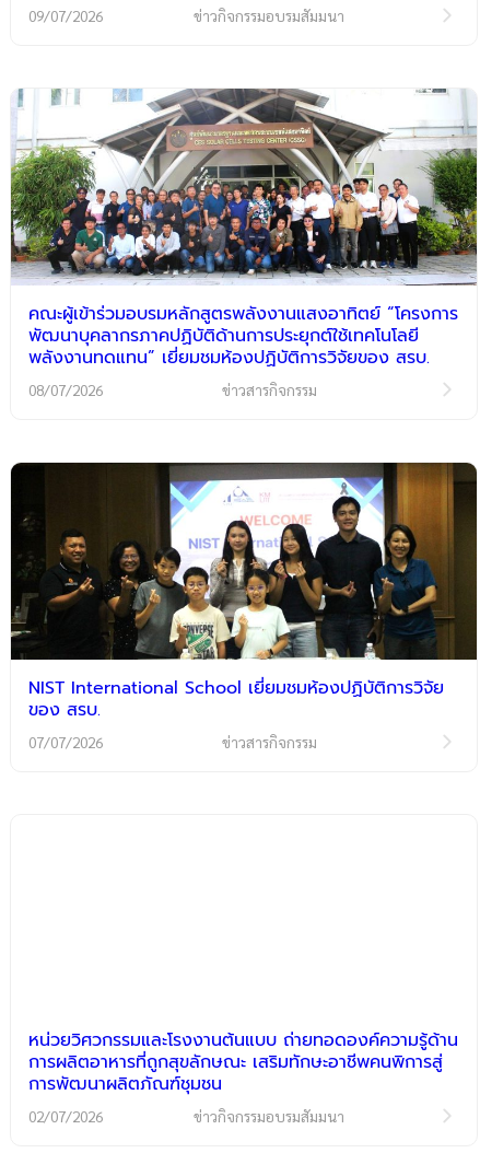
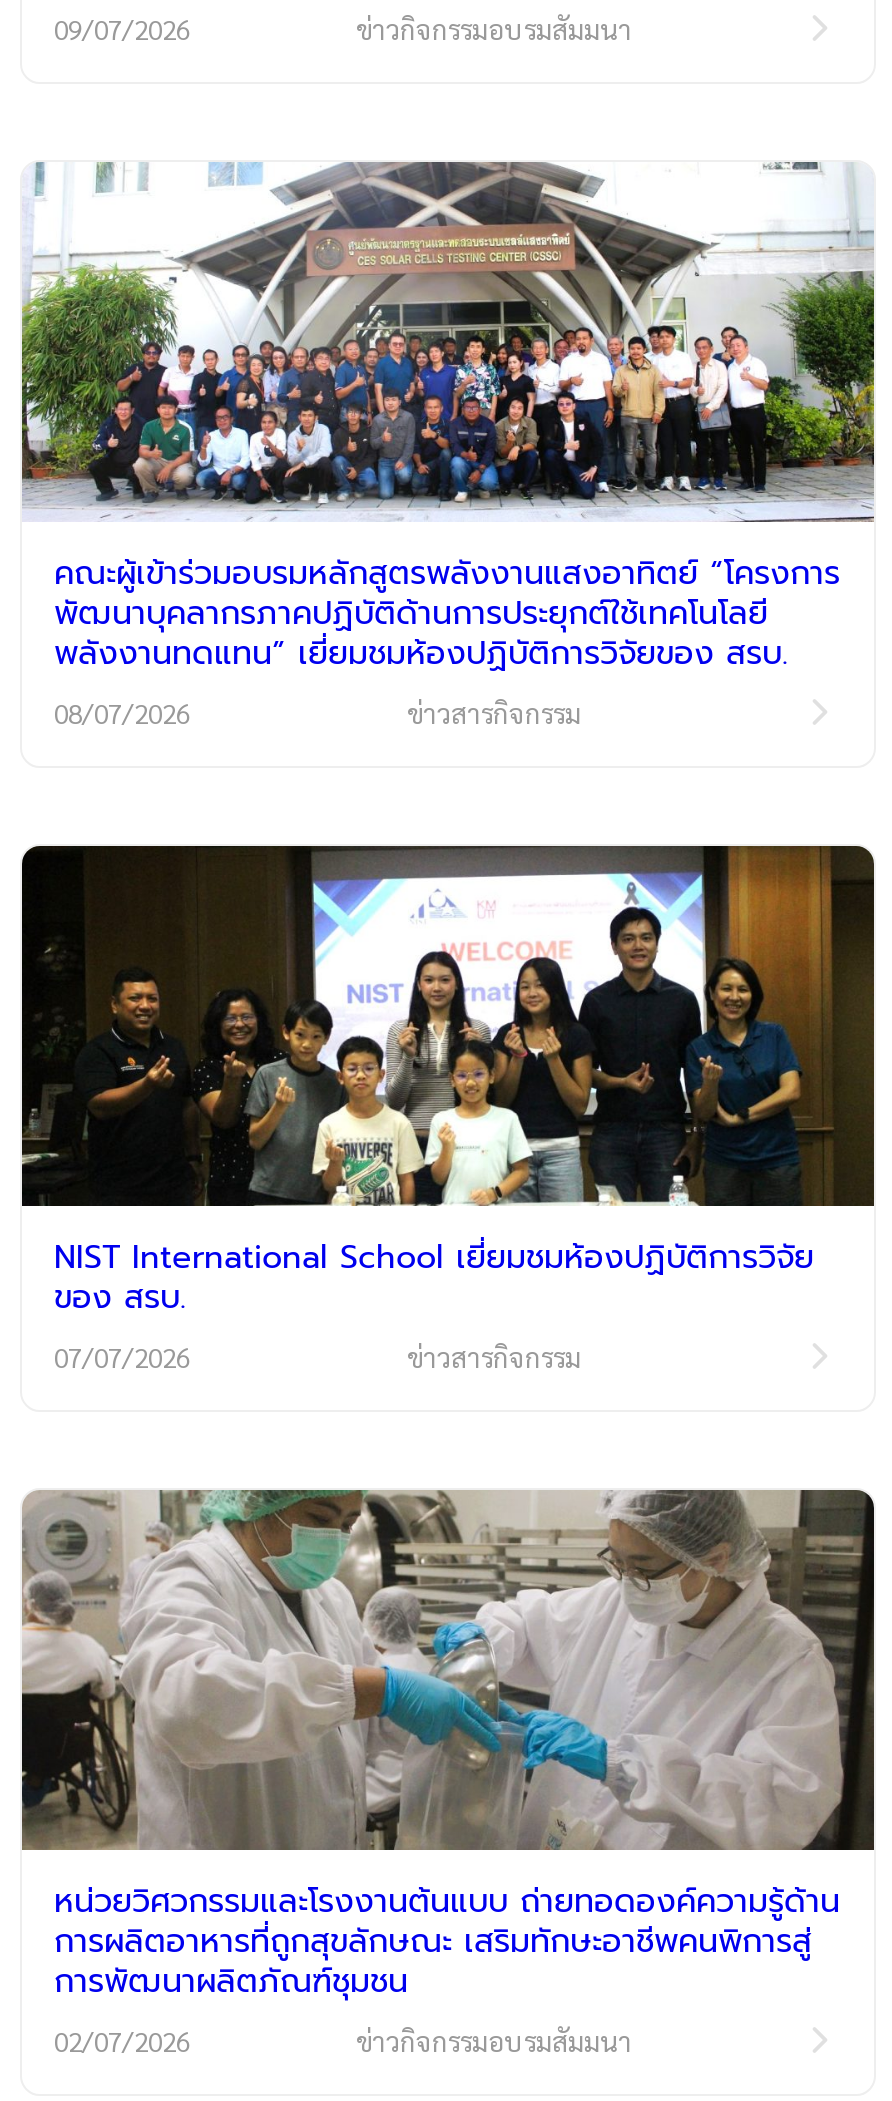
+ [image]
